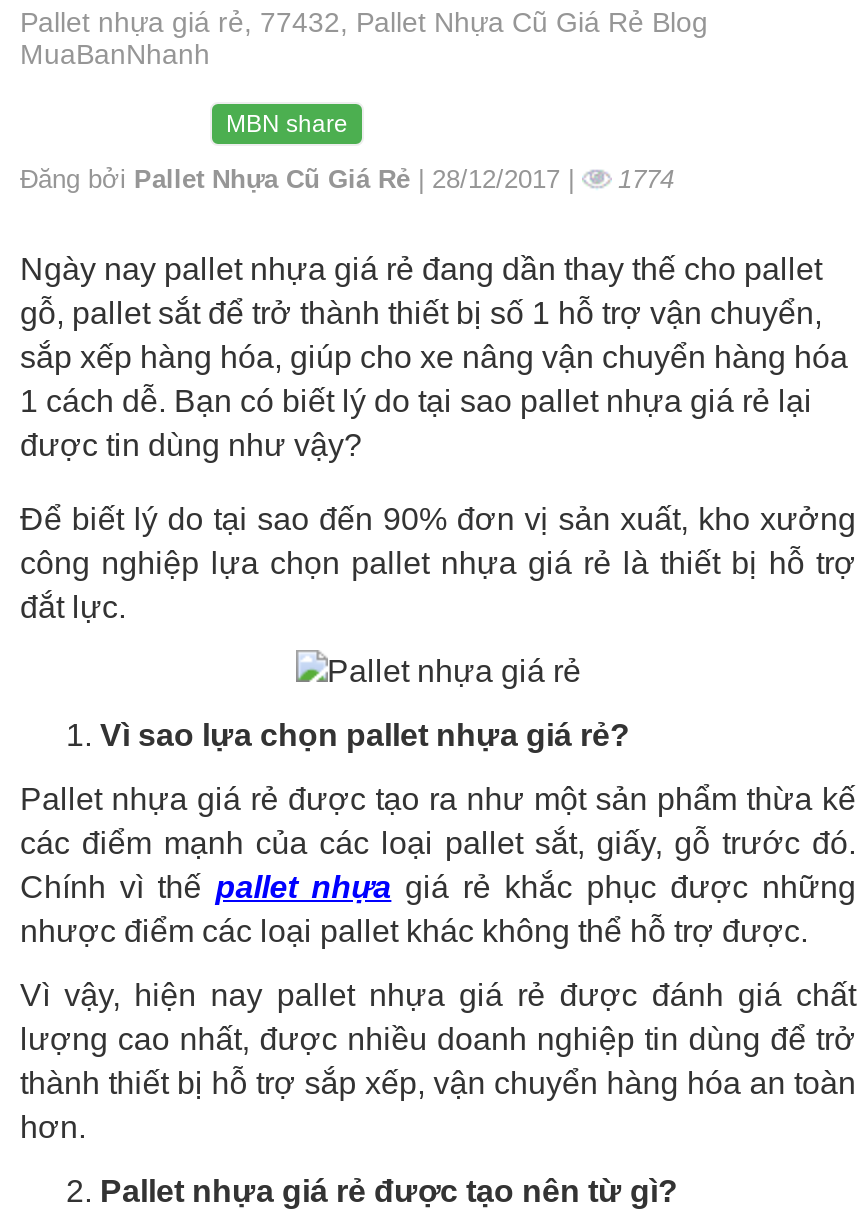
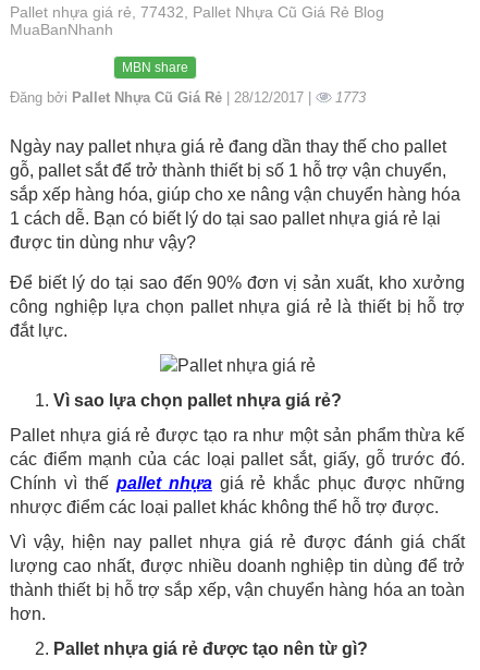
- 1774
+ 1773
